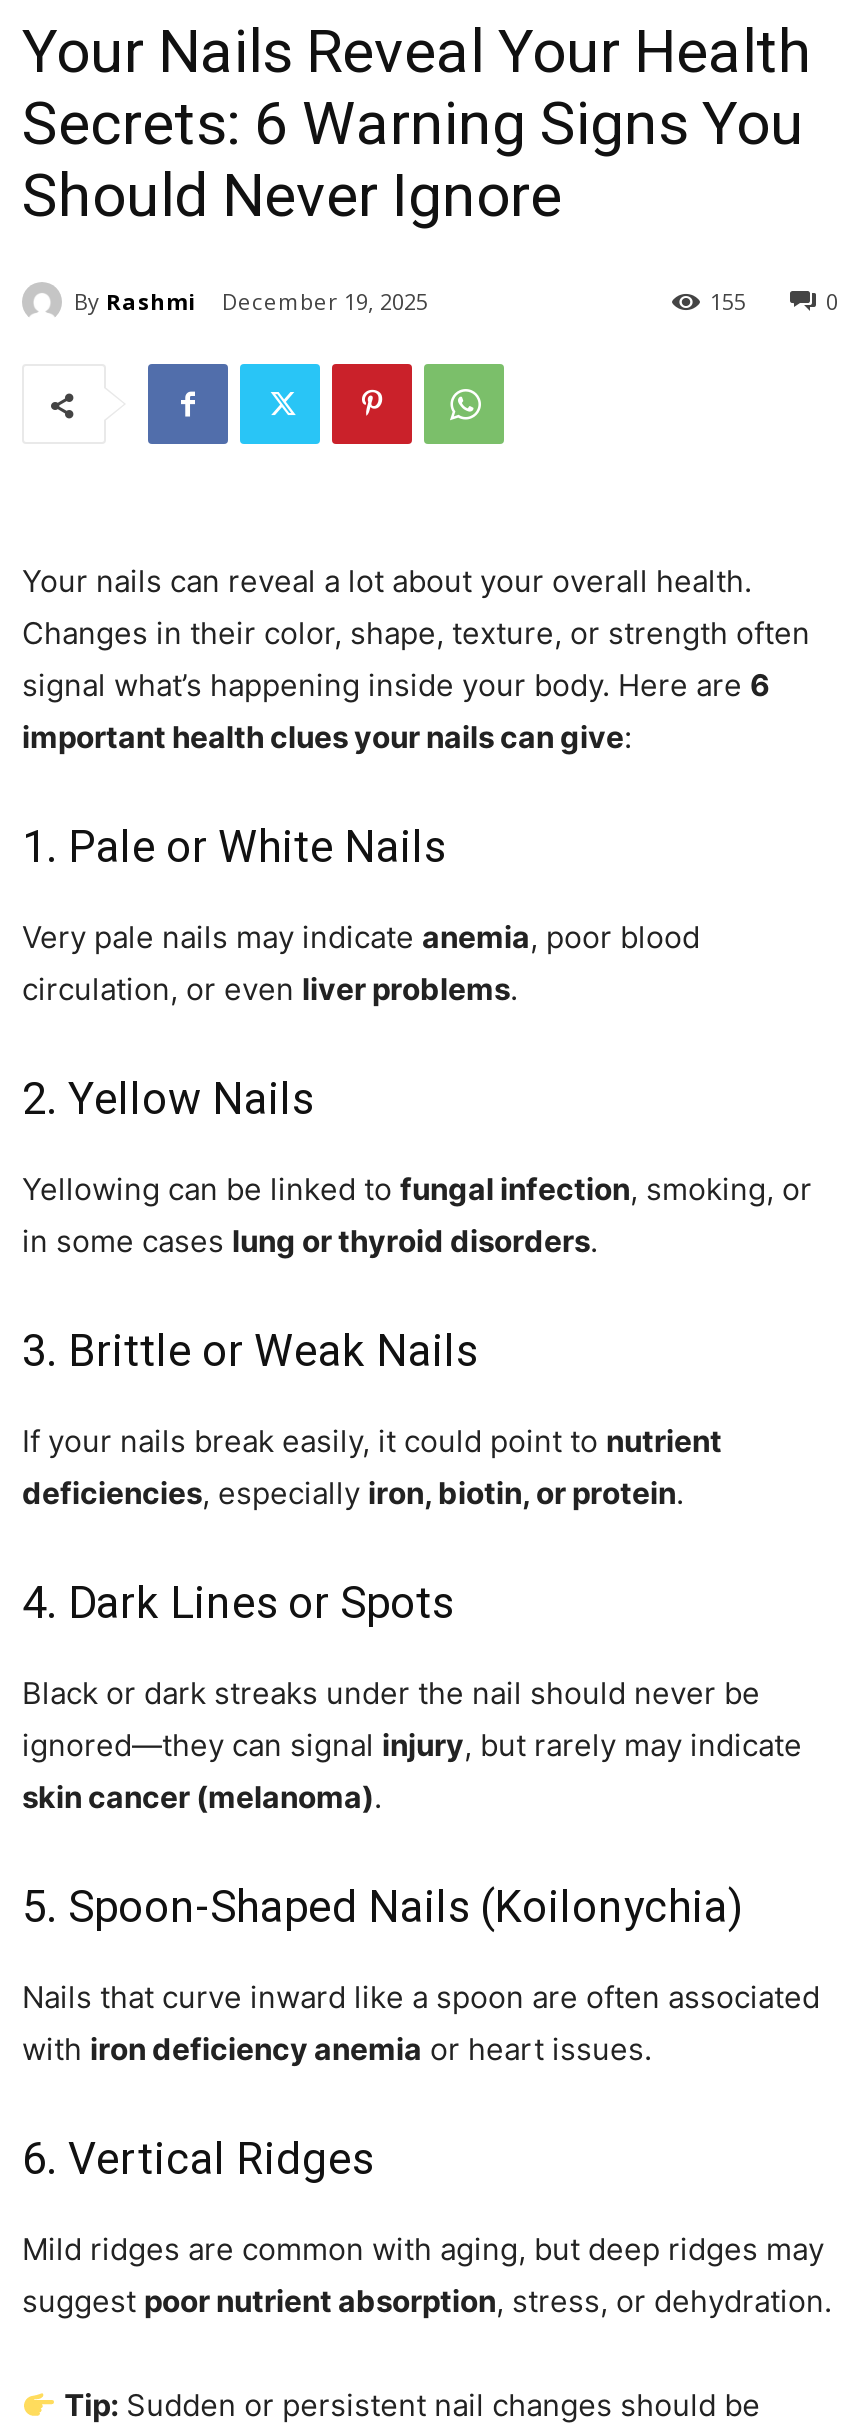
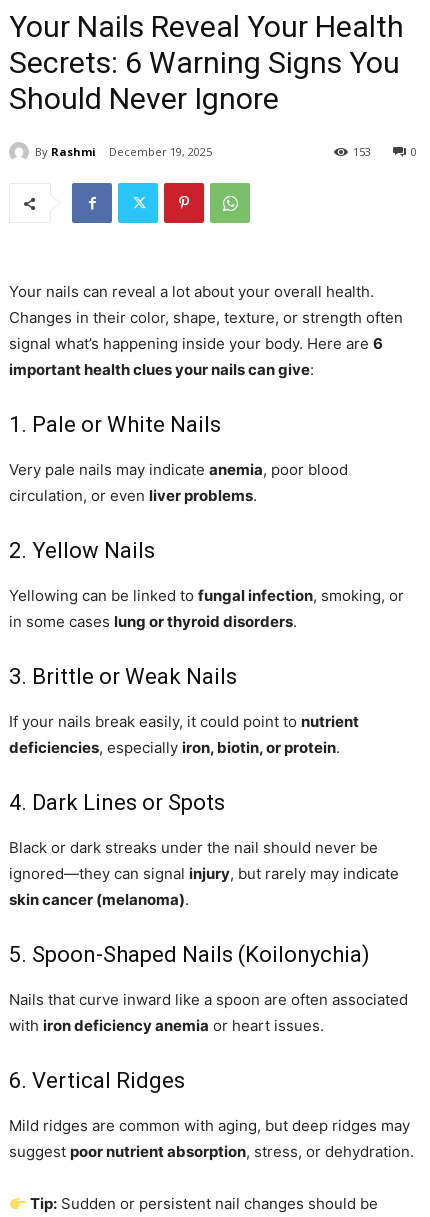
- 155
+ 153
